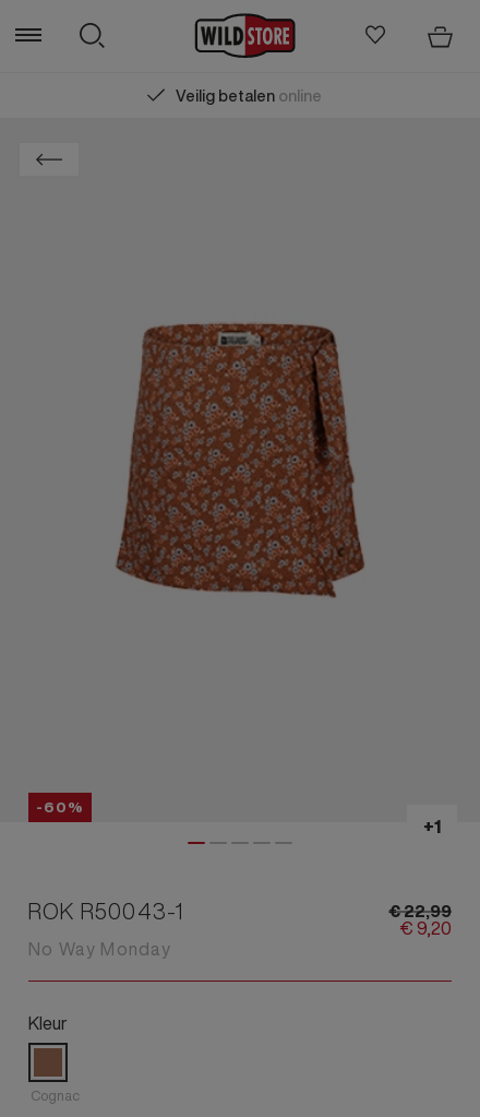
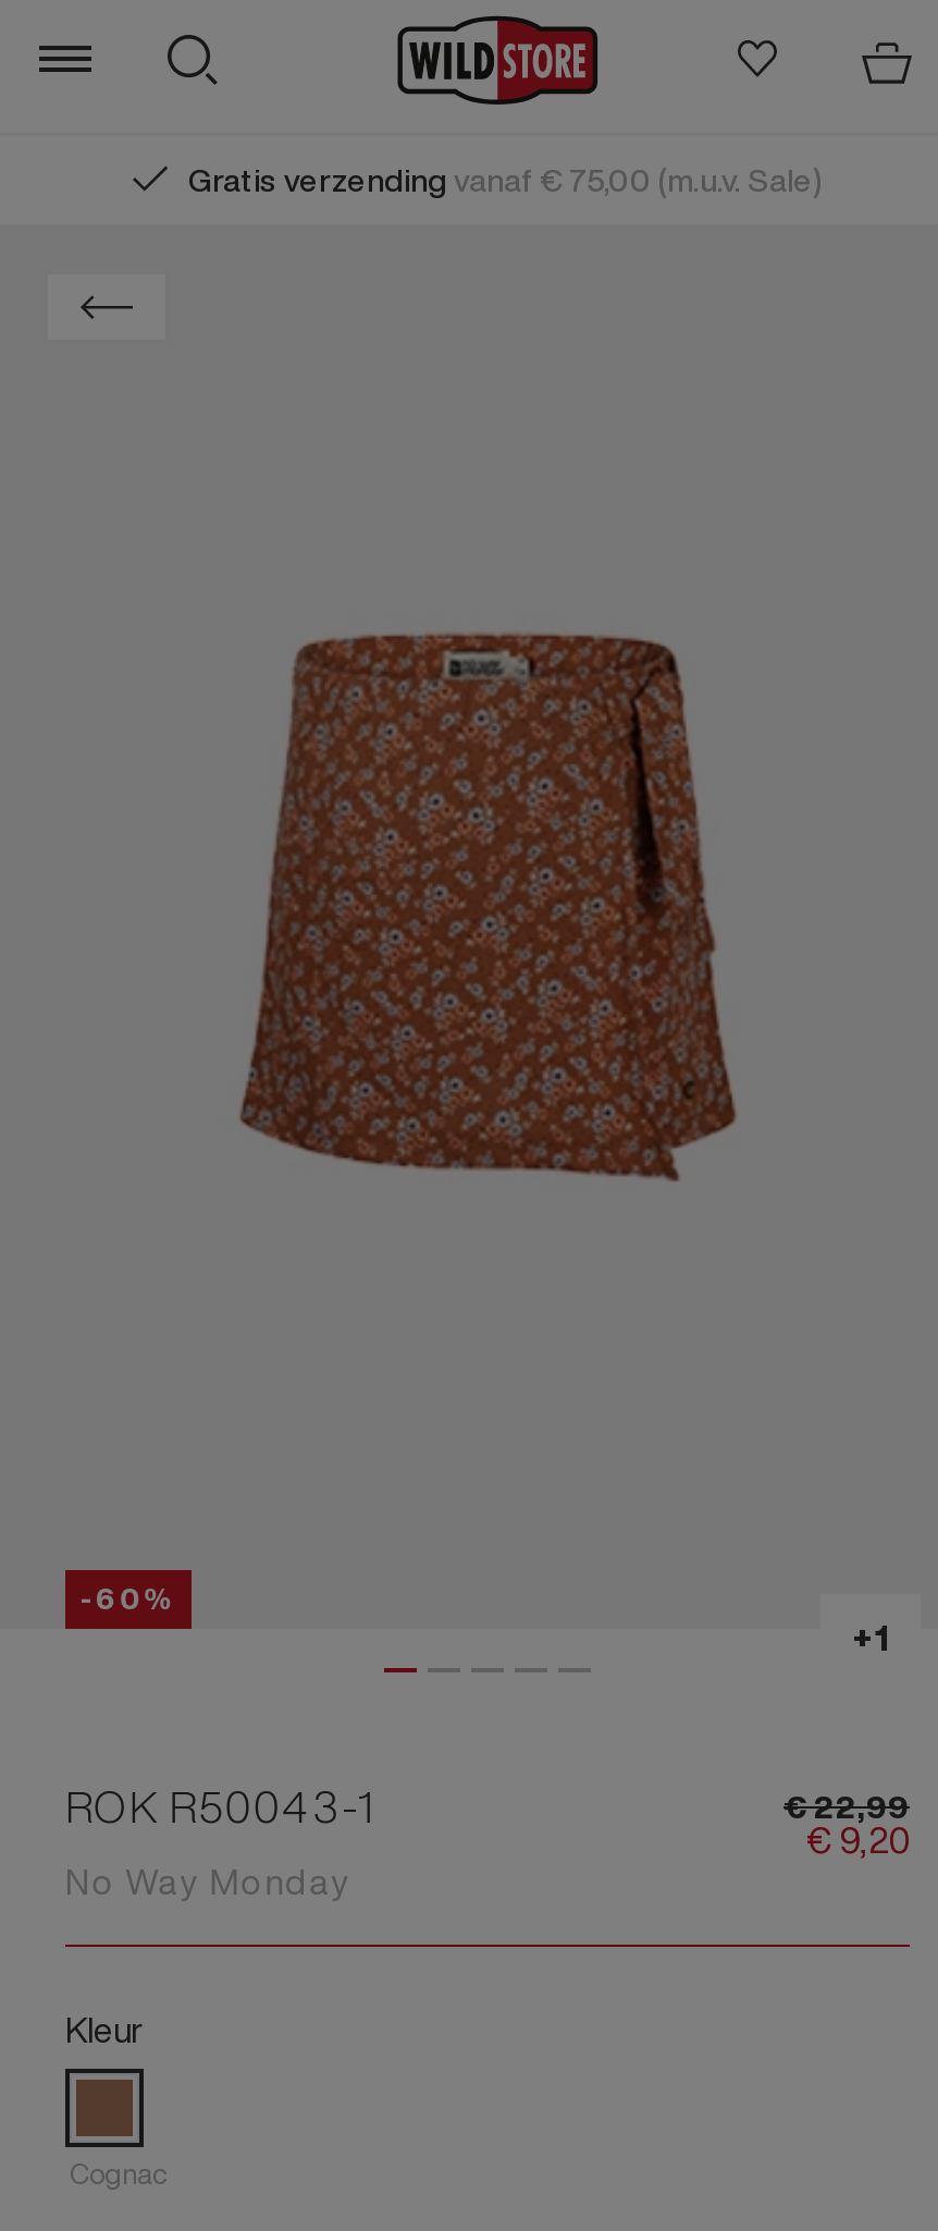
- Veilig betalen online
+ Gratis verzending vanaf € 75,00 (m.u.v. Sale)
